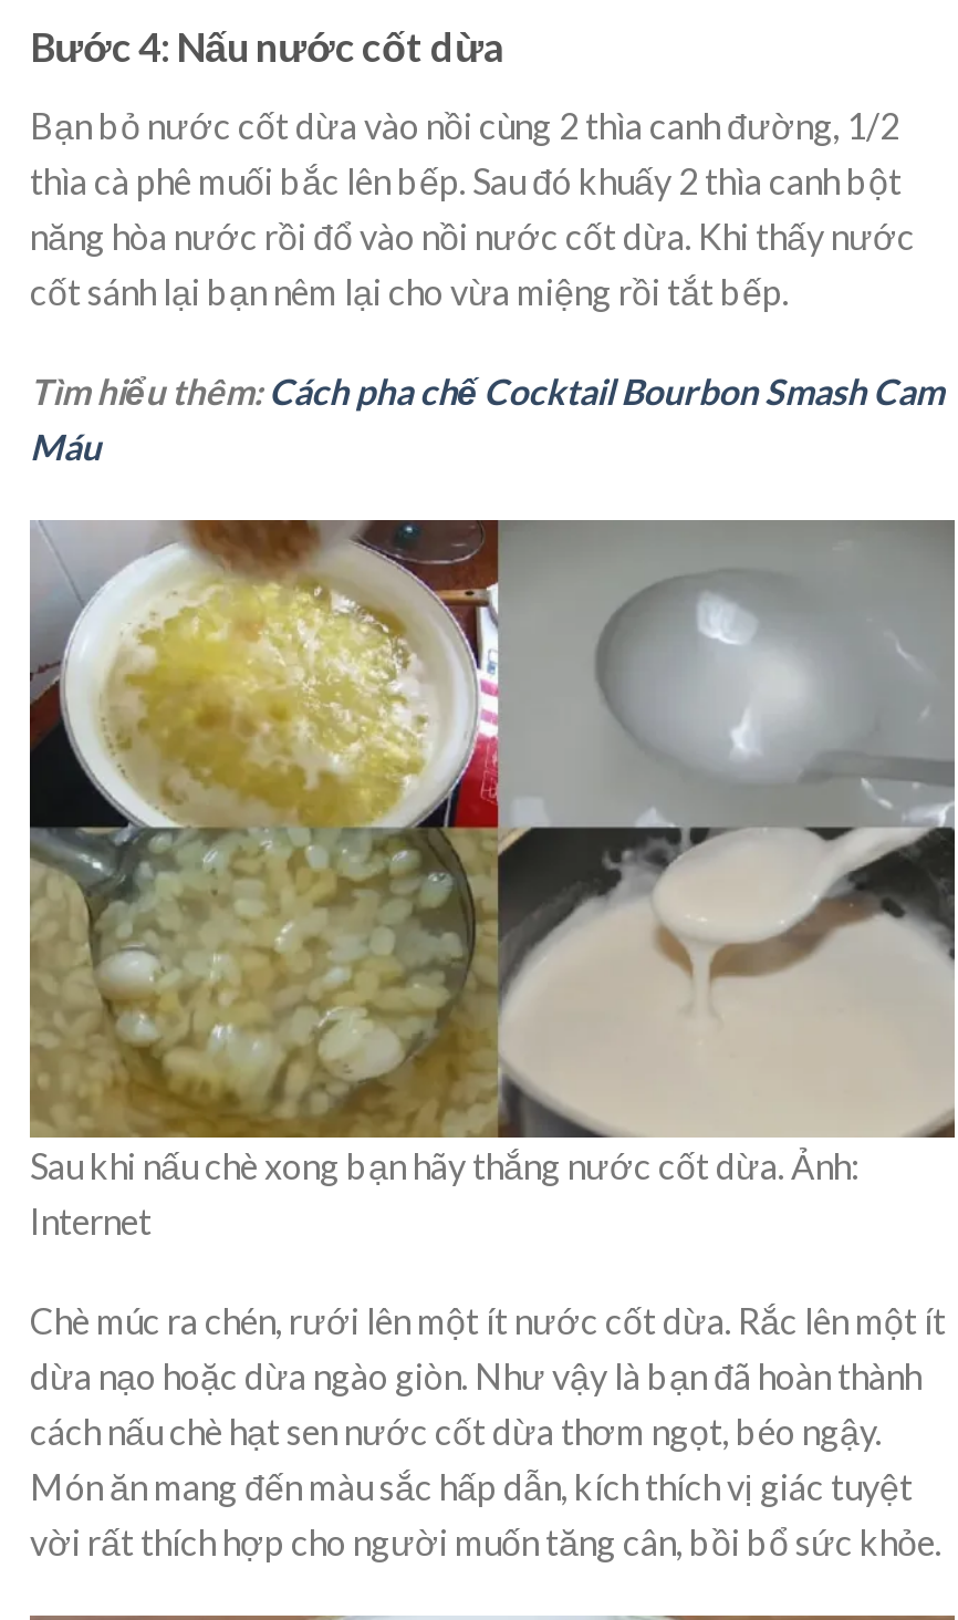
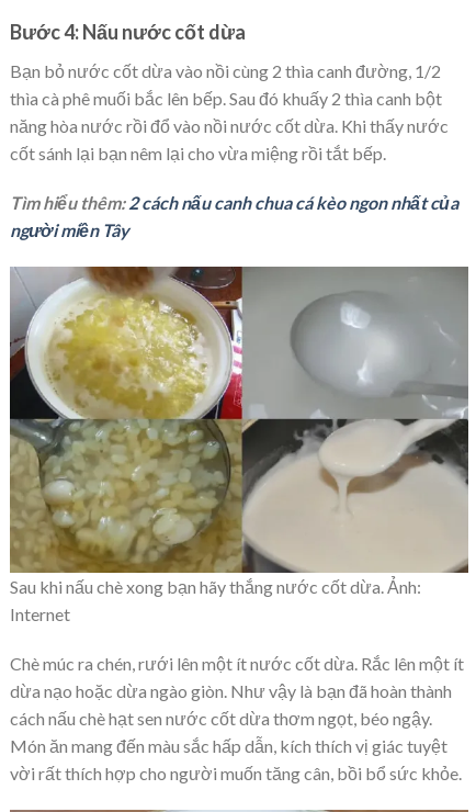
- Tìm hiểu thêm: Cách pha chế Cocktail Bourbon Smash Cam
- Máu
+ Tìm hiểu thêm: 2 cách nấu canh chua cá kèo ngon nhất của
+ người miền Tây
